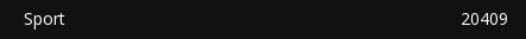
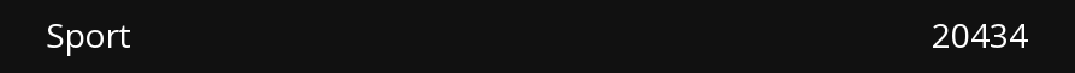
- 20409
+ 20434
